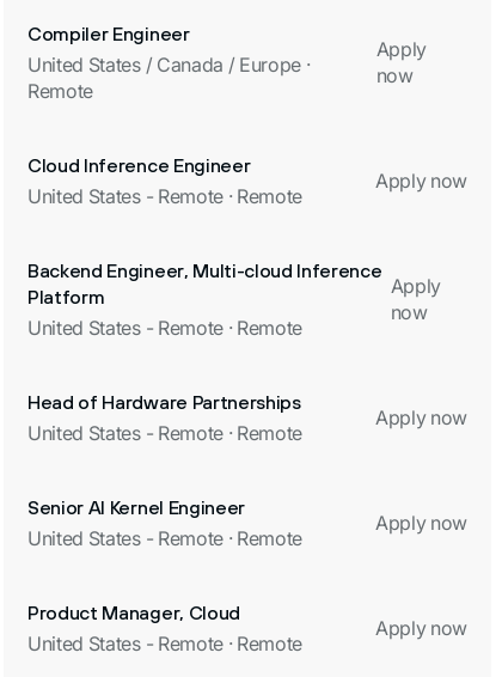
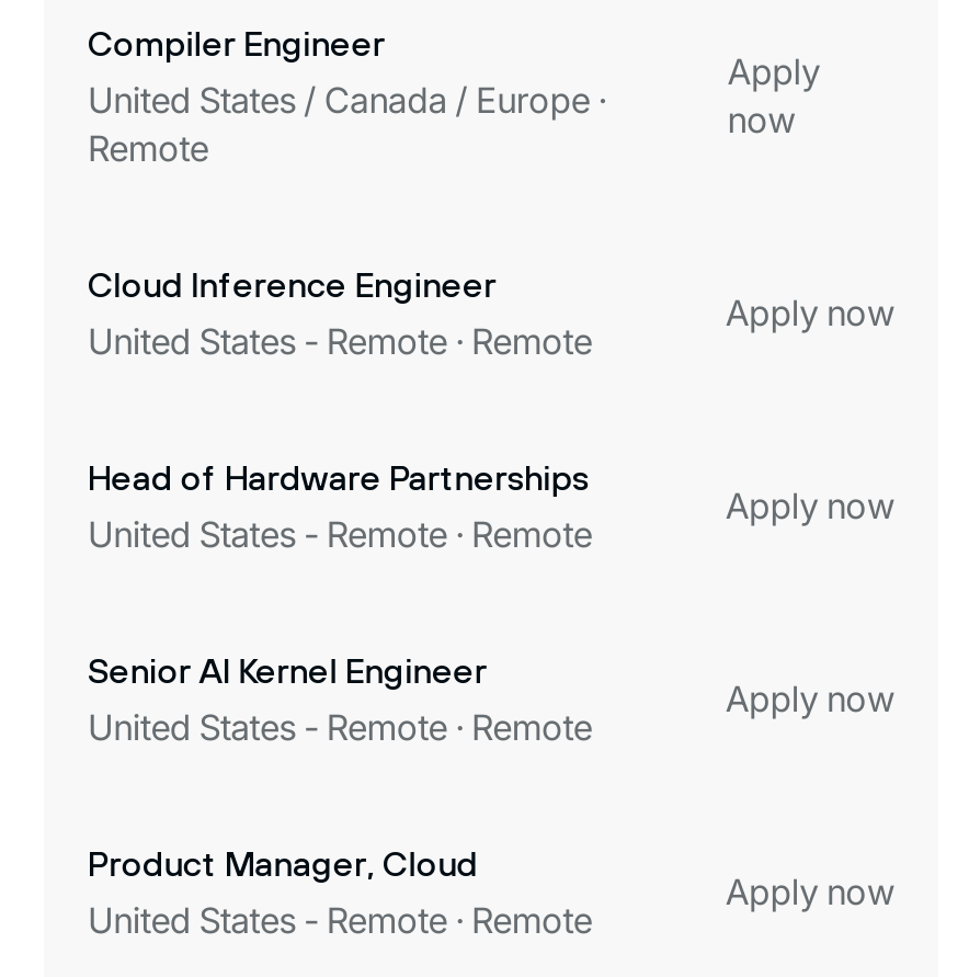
- Backend Engineer, Multi-cloud Inference
- Platform
- United States - Remote · Remote

- Apply
- now
